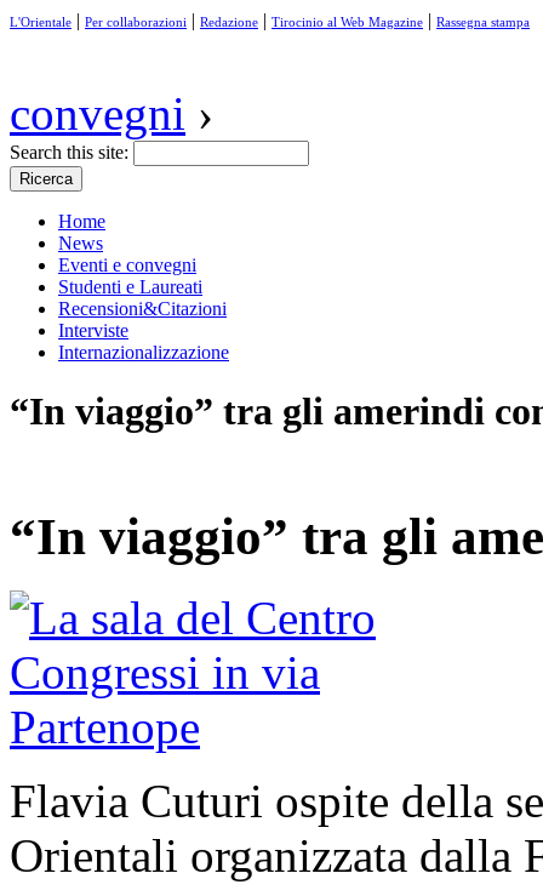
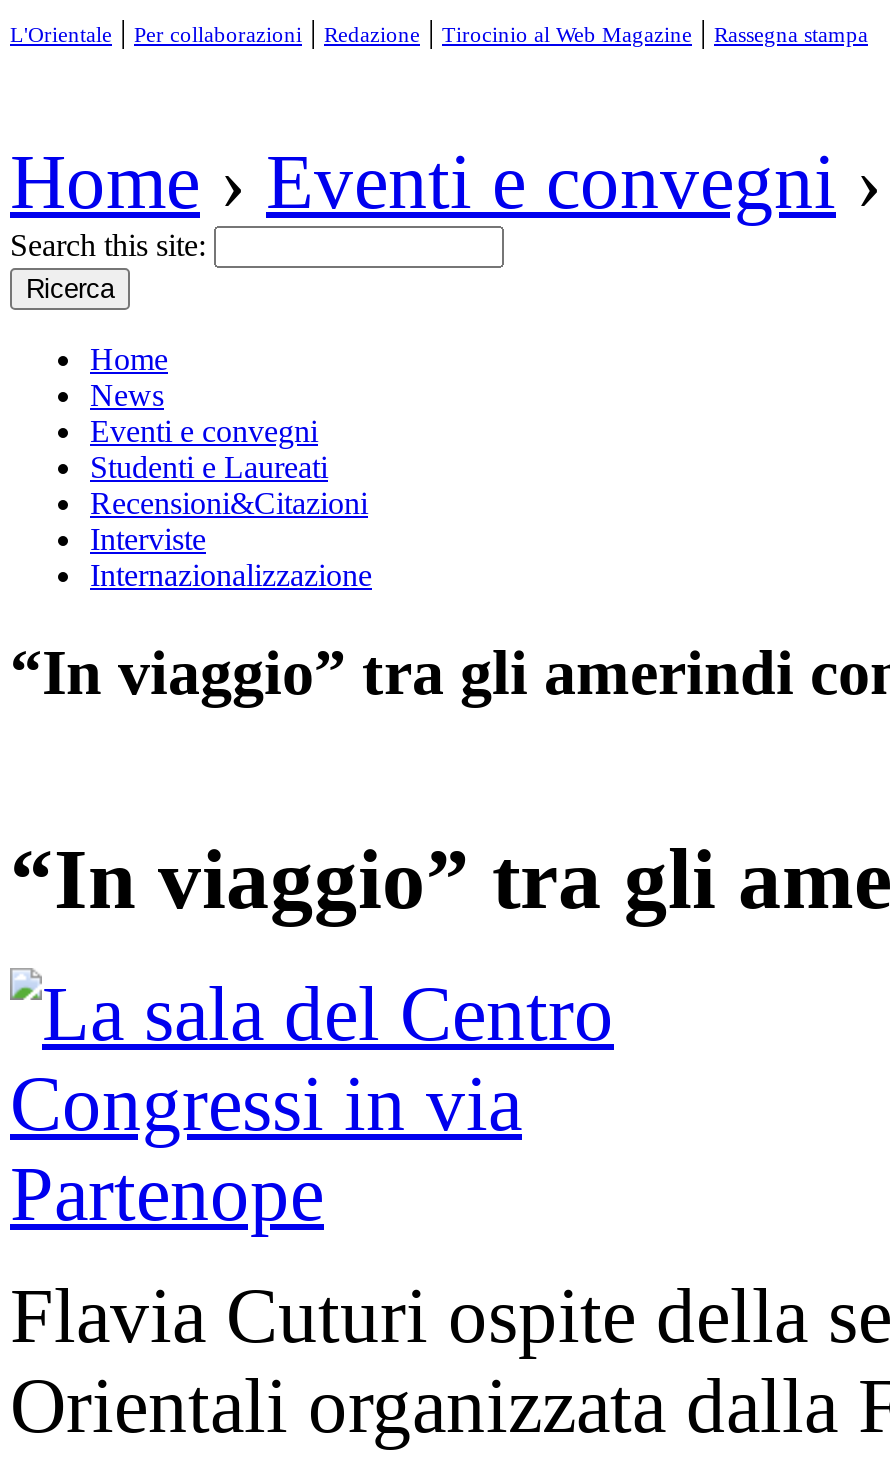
- convegni ›
+ Home › Eventi e convegni ›
